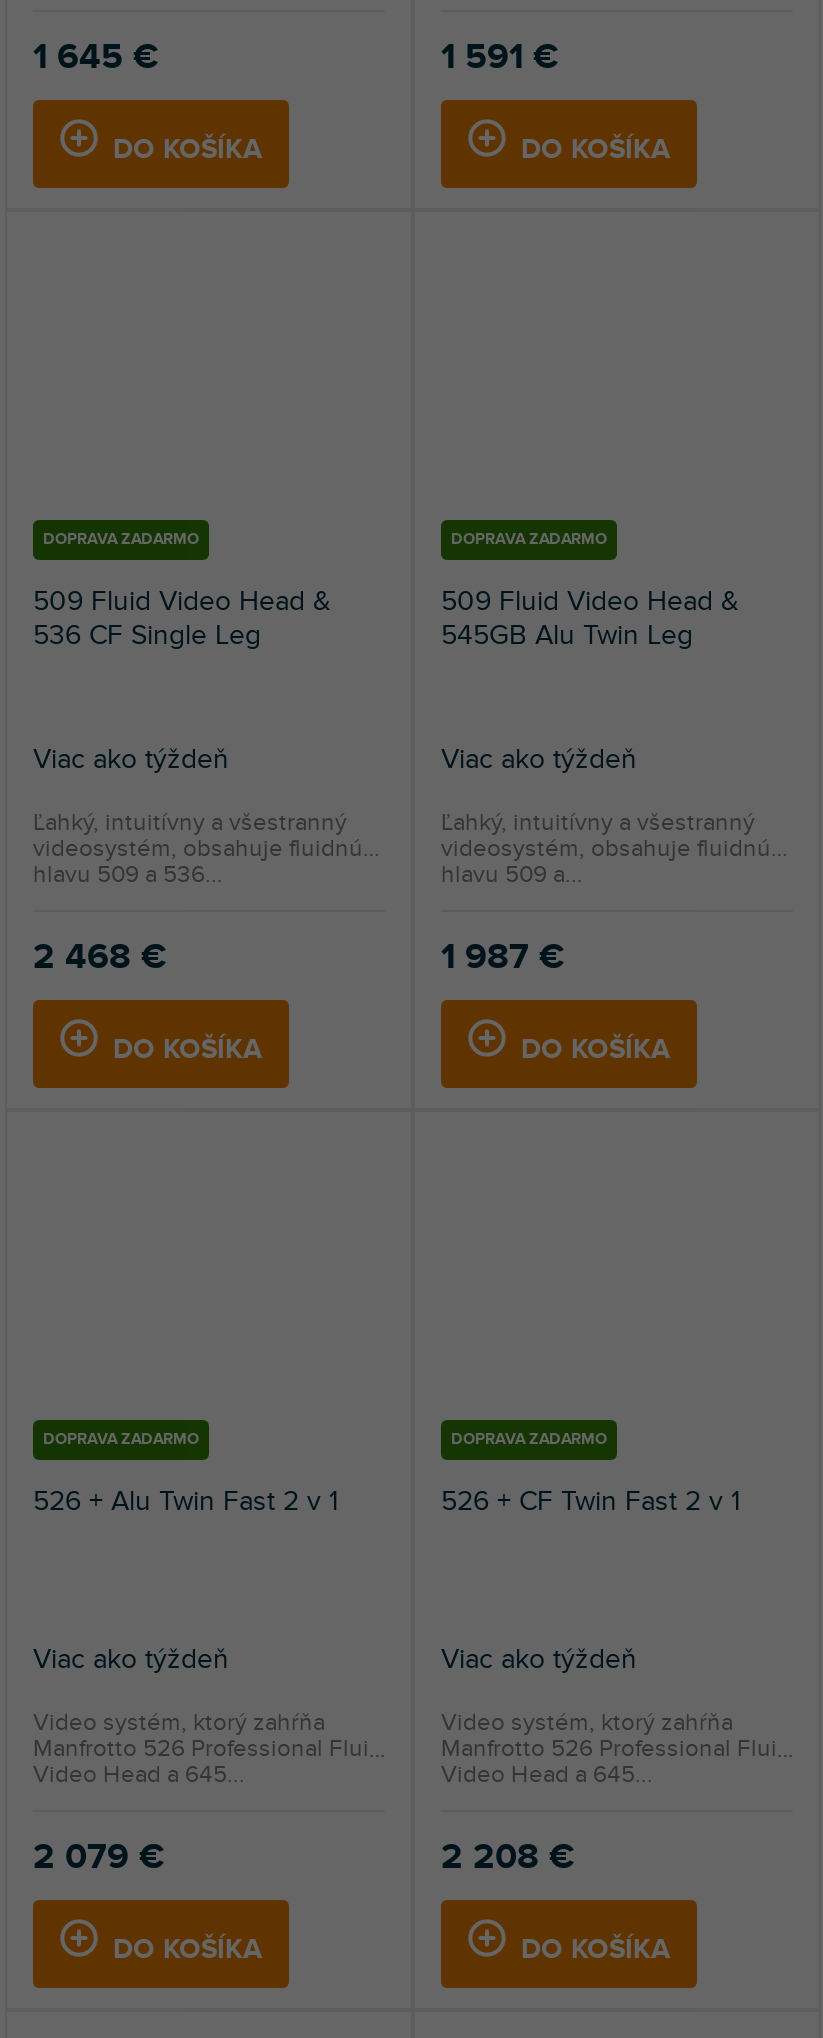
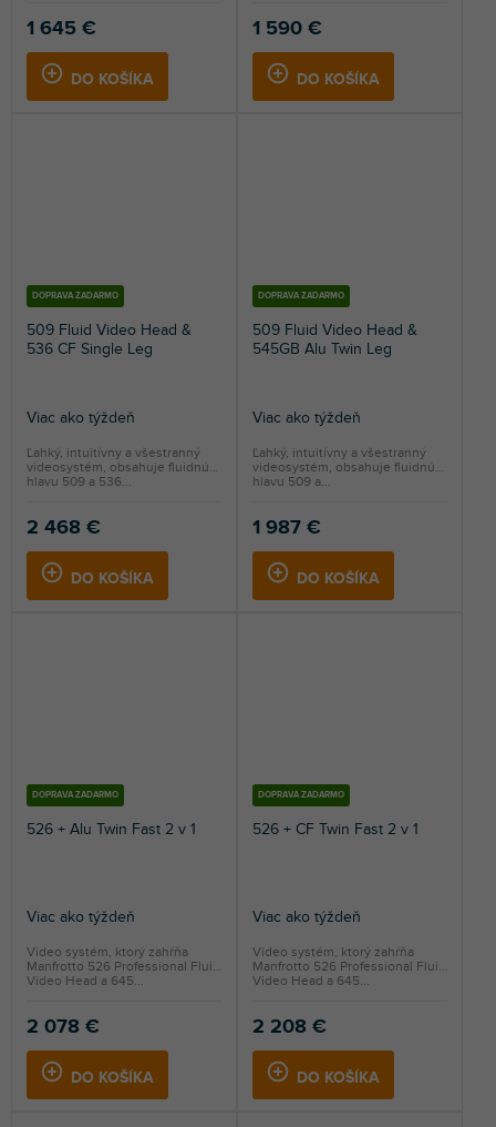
- 1 591 €
+ 1 590 €

- 2 079 €
+ 2 078 €
